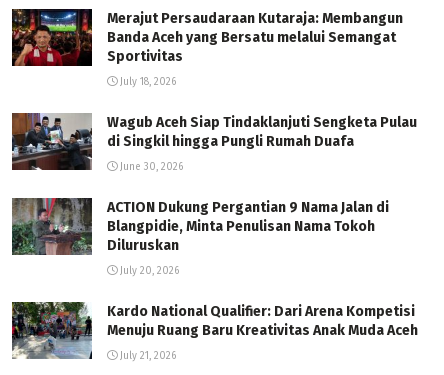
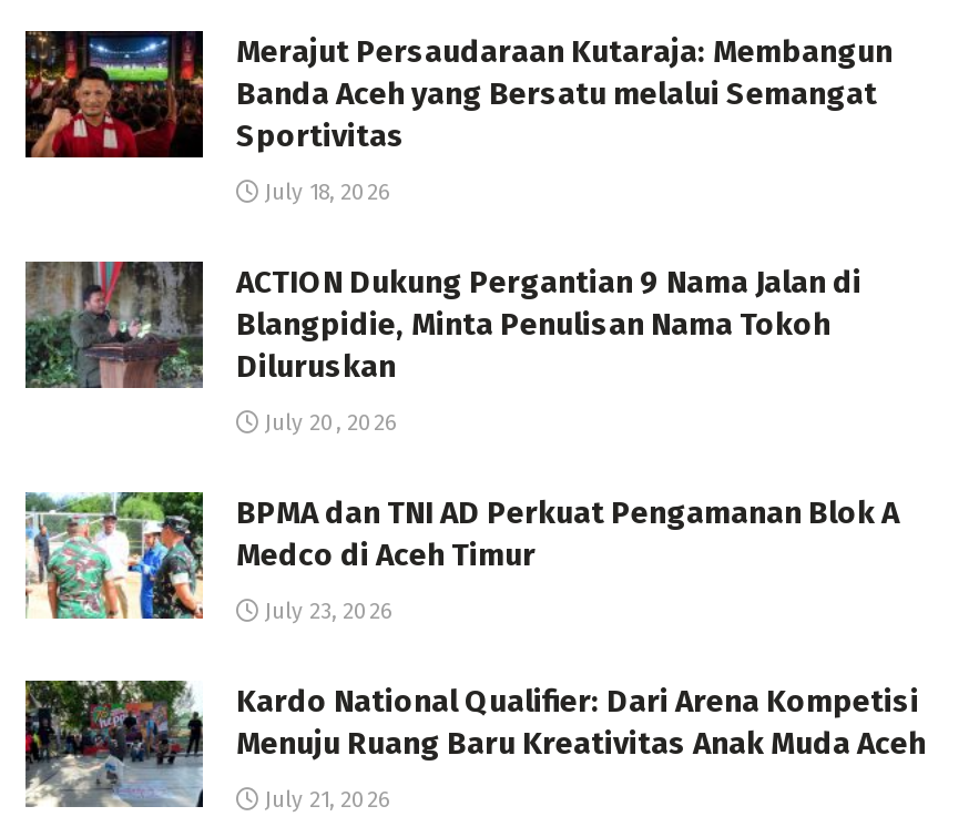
- [image]
- Wagub Aceh Siap Tindaklanjuti Sengketa Pulau
- di Singkil hingga Pungli Rumah Duafa
- June 30, 2026

moved up: [image] | ACTION Dukung Pergantian 9 Nama Jalan di | Blangpidie, Minta Penulisan Nama Tokoh | Diluruskan | July 20, 2026

+ [image]
+ BPMA dan TNI AD Perkuat Pengamanan Blok A
+ Medco di Aceh Timur
+ July 23, 2026
